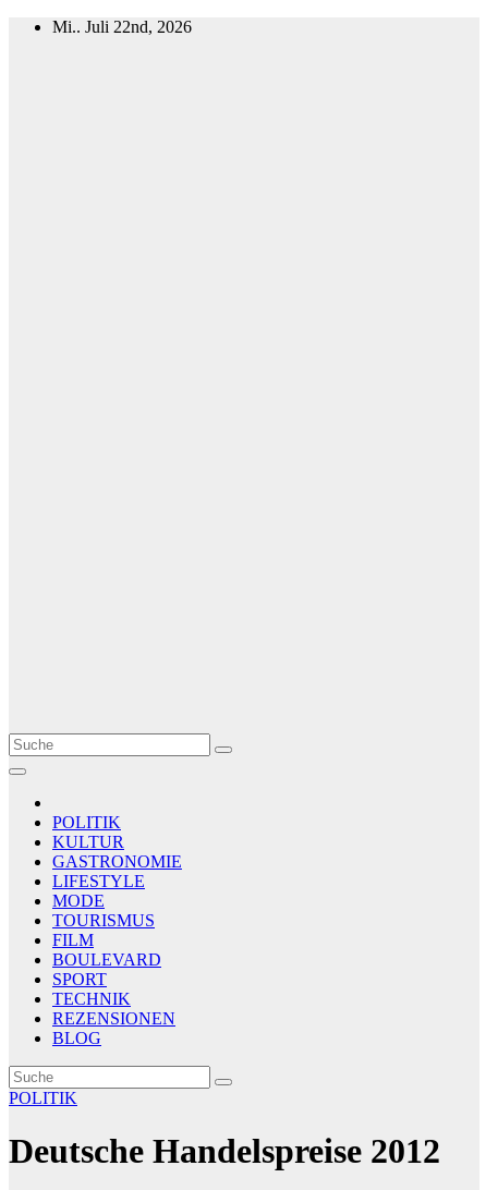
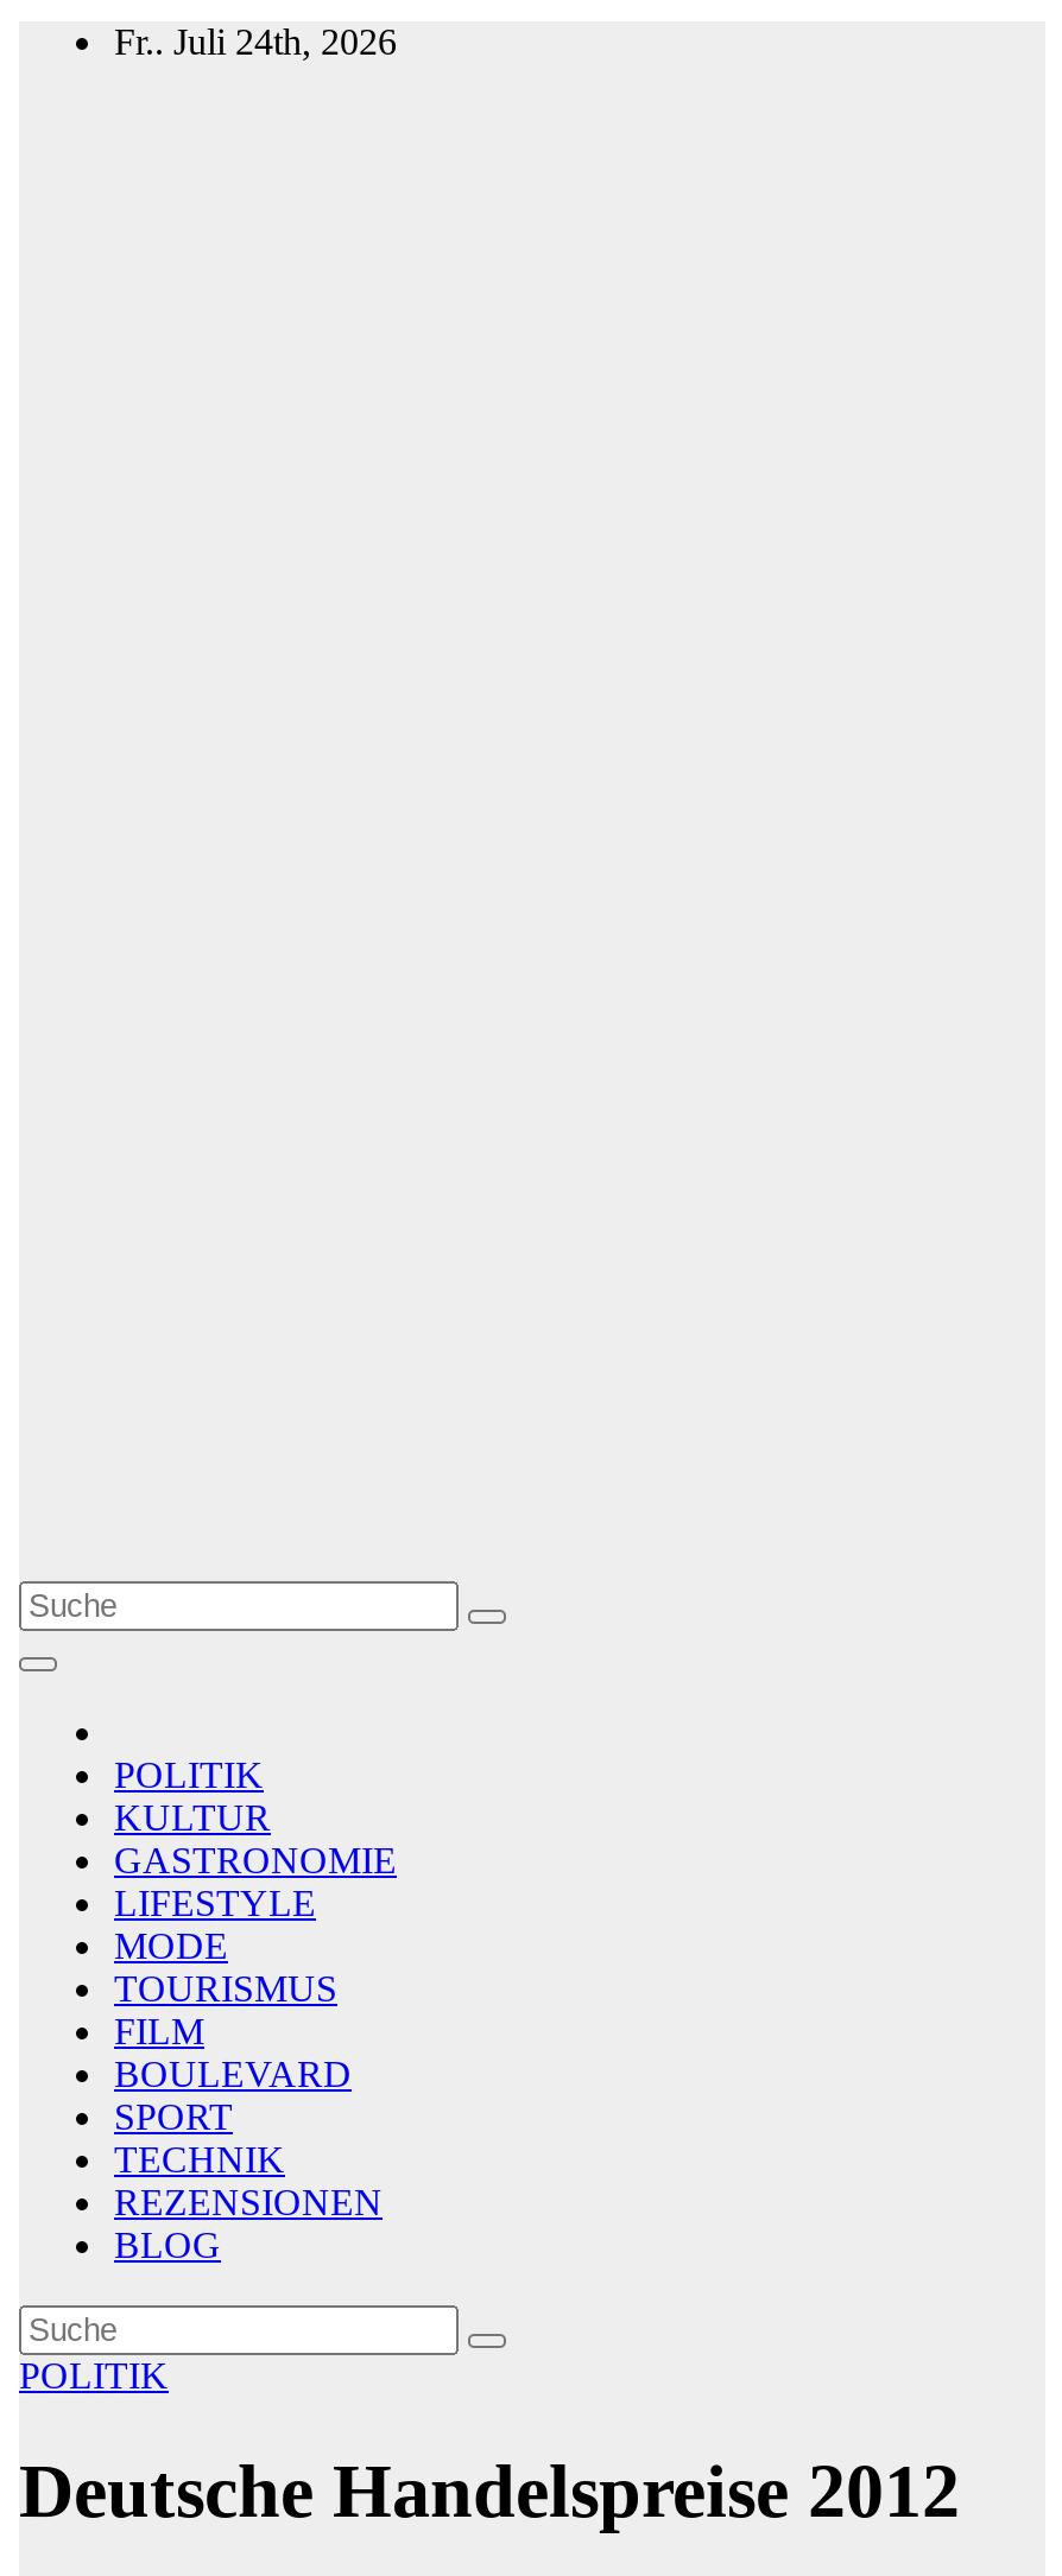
- Mi.. Juli 22nd, 2026
+ Fr.. Juli 24th, 2026
